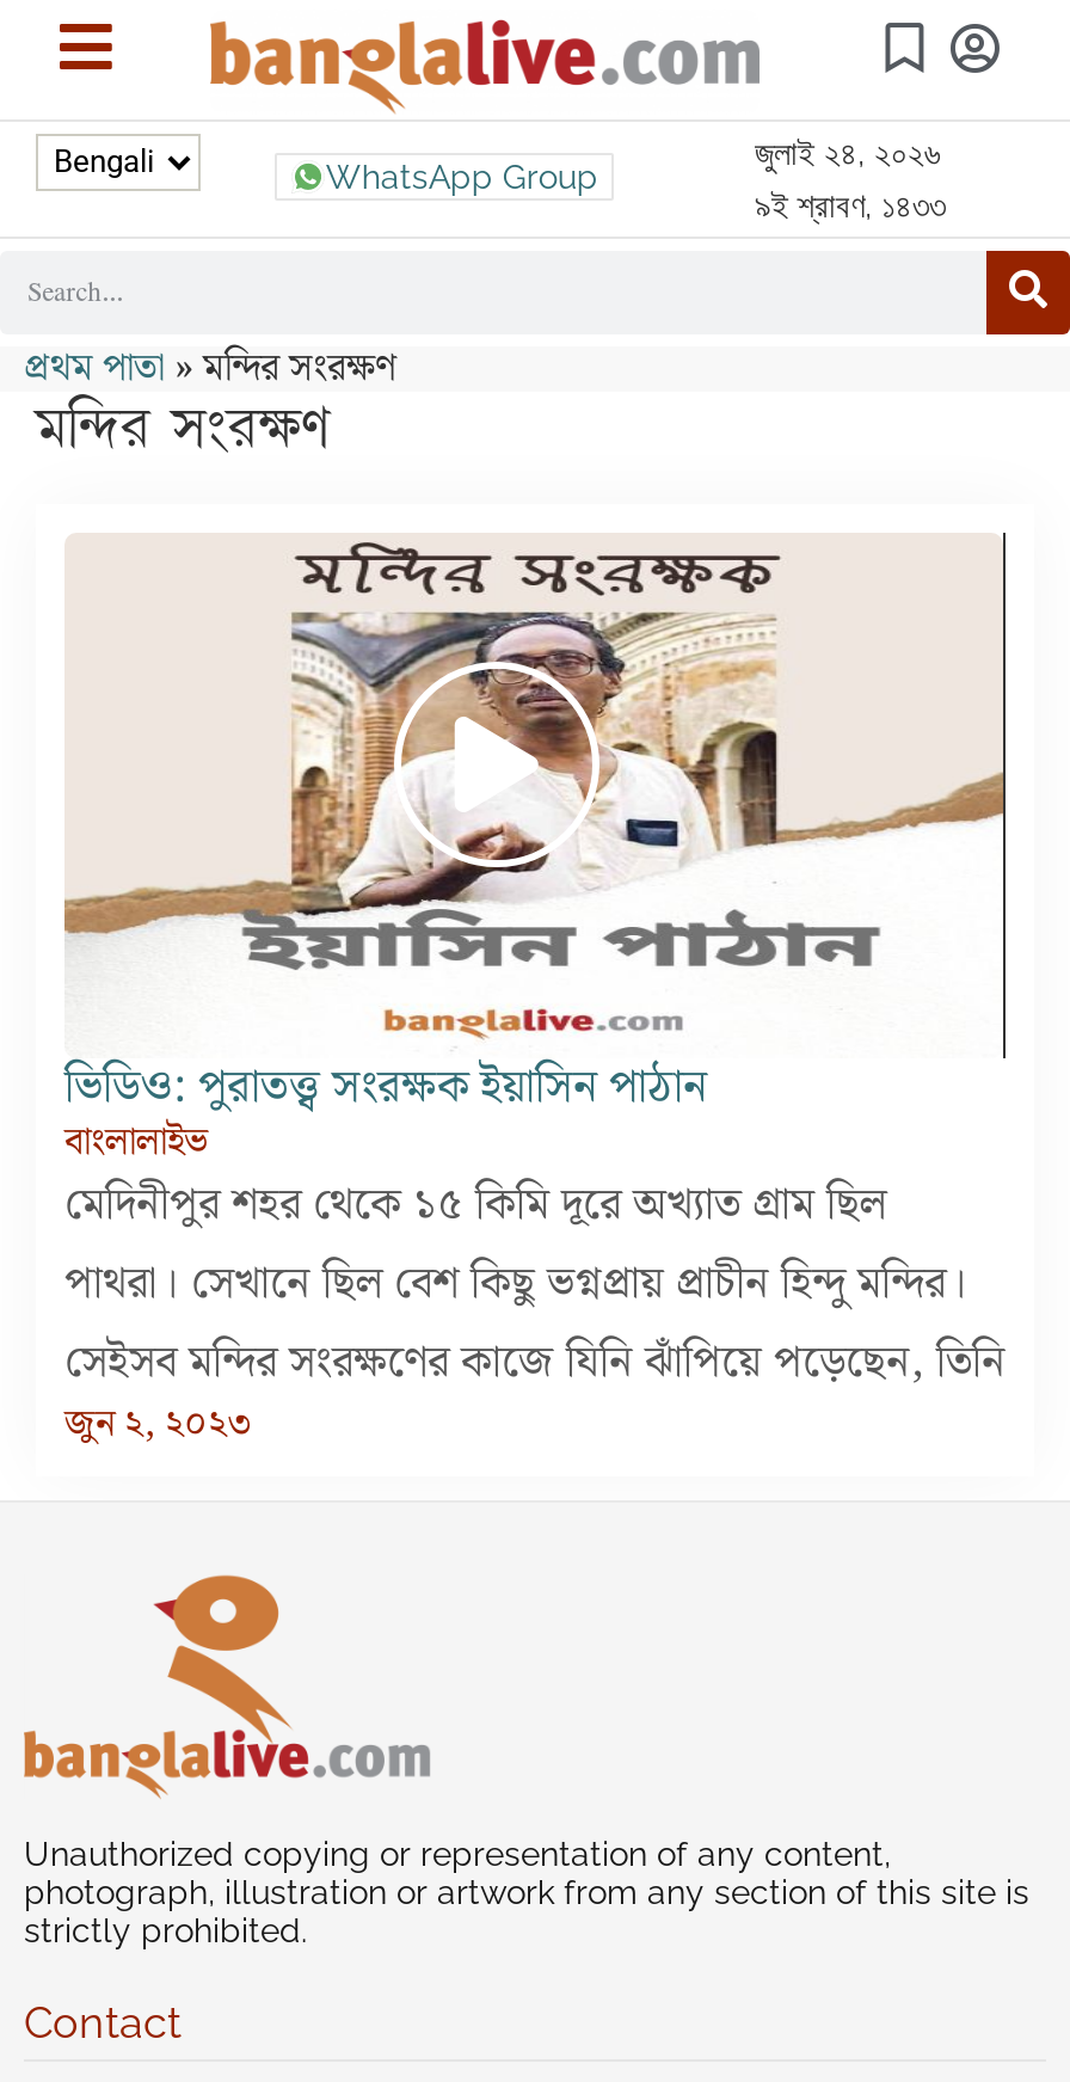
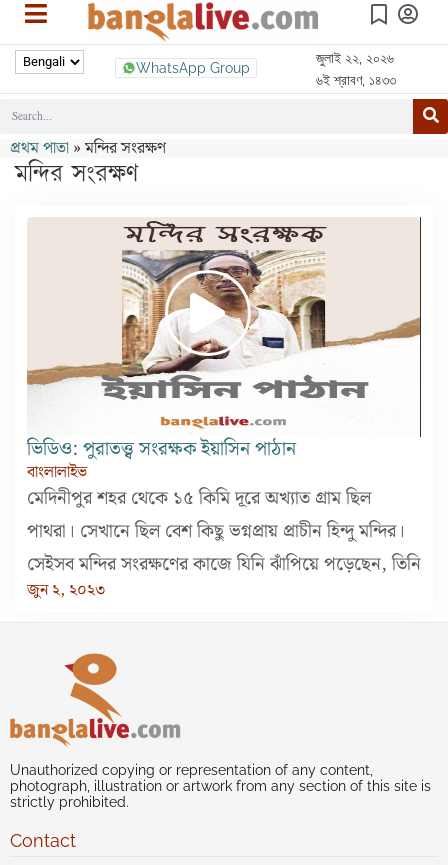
- জুলাই ২৪, ২০২৬
+ জুলাই ২২, ২০২৬

- ৯ই শ্রাবণ, ১৪৩৩
+ ৬ই শ্রাবণ, ১৪৩৩
